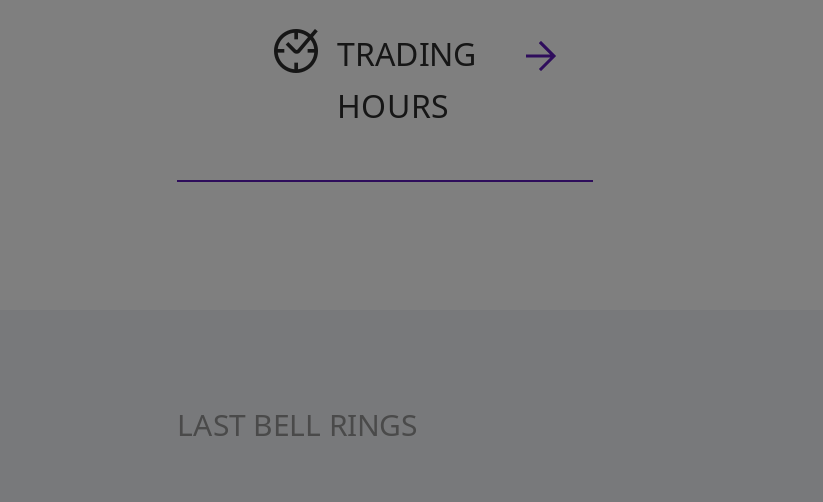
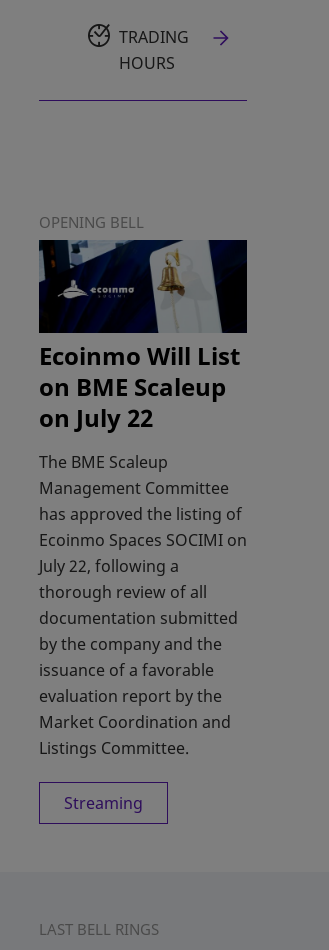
+ [image]
+ Ecoinmo Will List
+ on BME Scaleup
+ on July 22
+ The BME Scaleup
+ Management Committee
+ has approved the listing of
+ Ecoinmo Spaces SOCIMI on
+ July 22, following a
+ thorough review of all
+ documentation submitted
+ by the company and the
+ issuance of a favorable
+ evaluation report by the
+ Market Coordination and
+ Listings Committee.
+ Streaming

+ OPENING BELL

+ [image]
